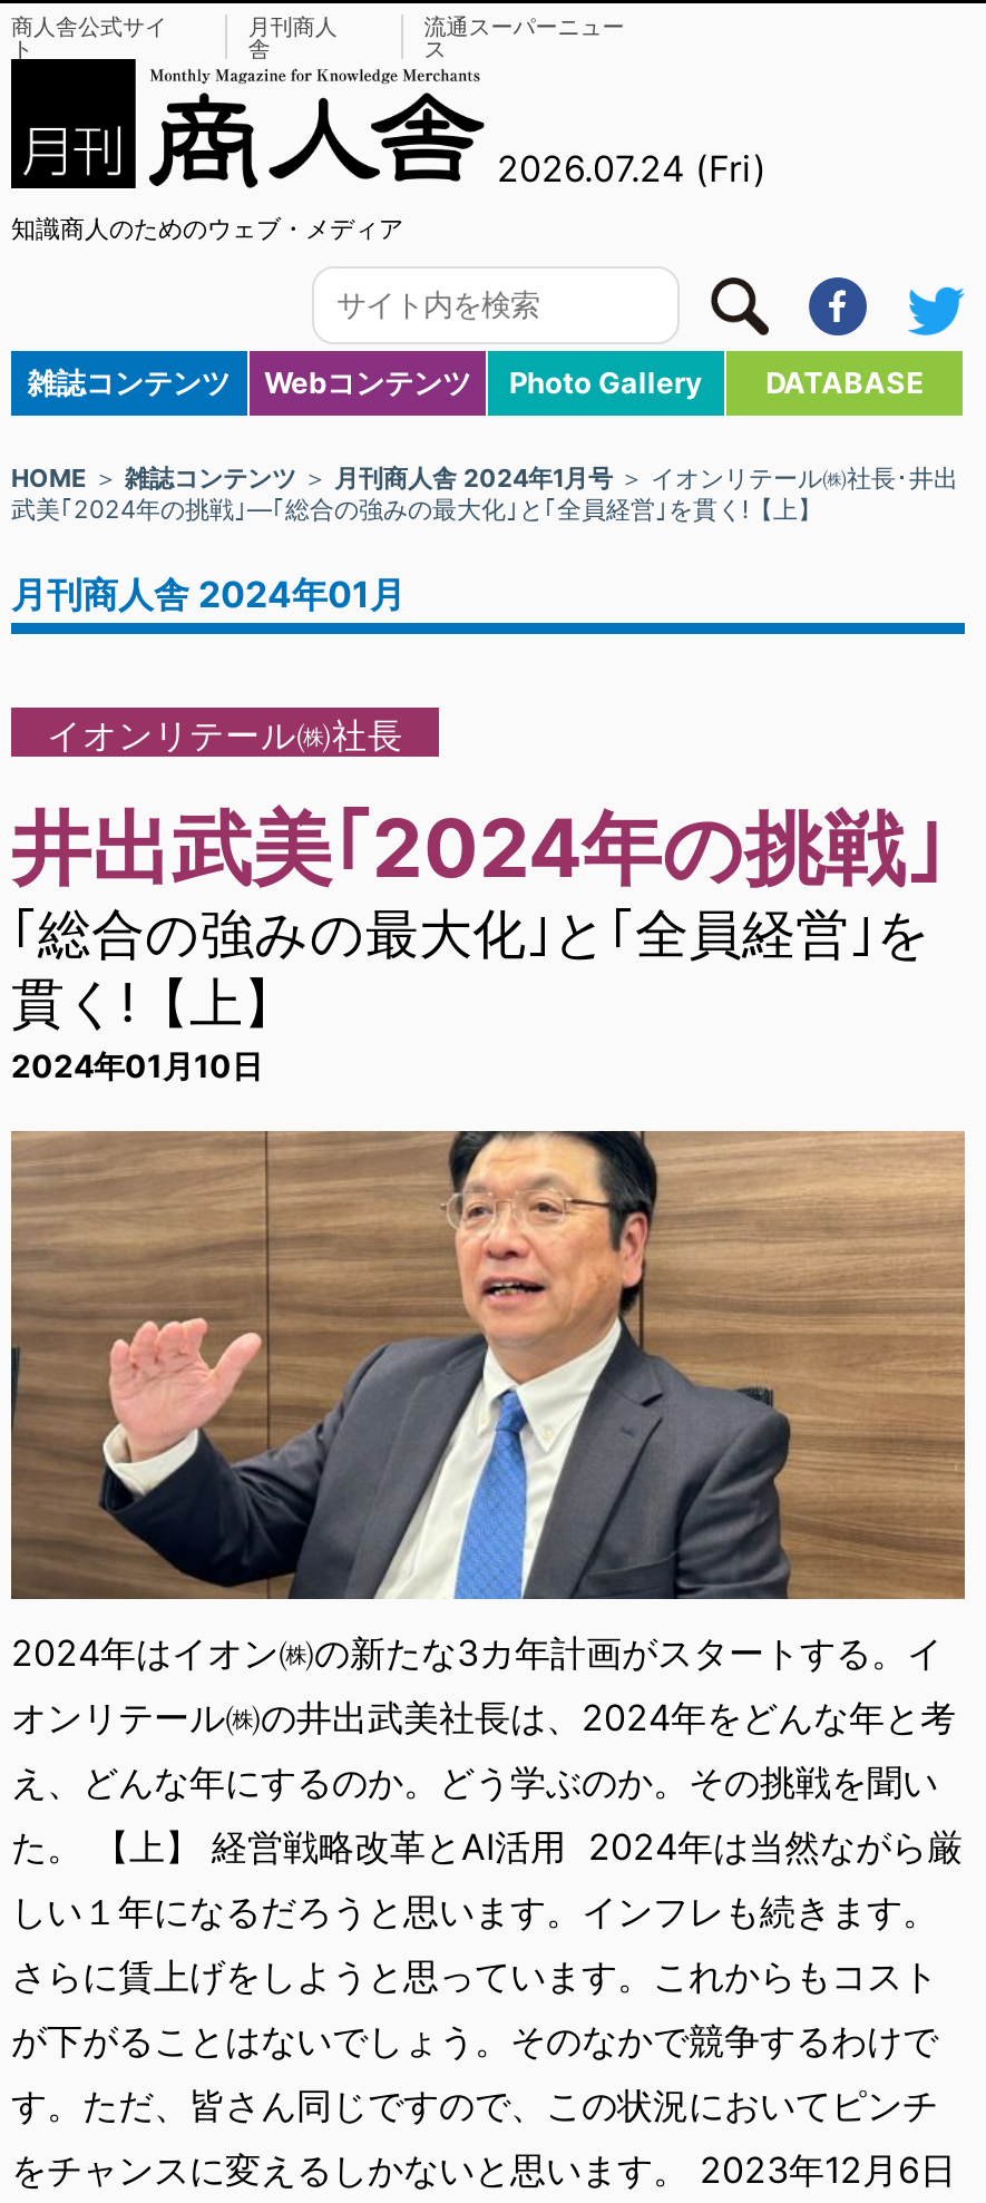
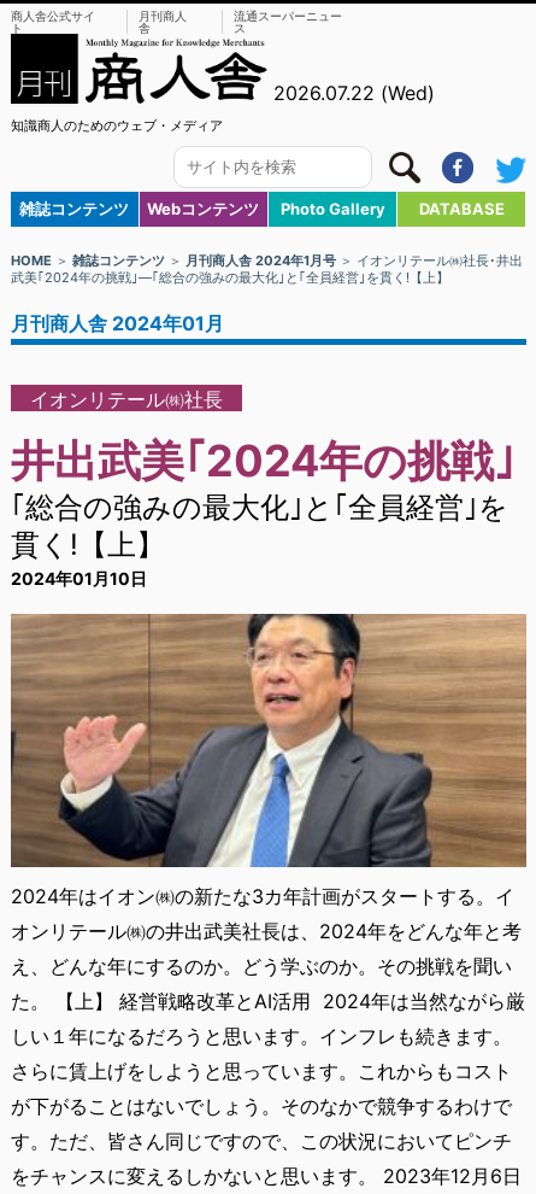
- 2026.07.24 (Fri)
+ 2026.07.22 (Wed)
